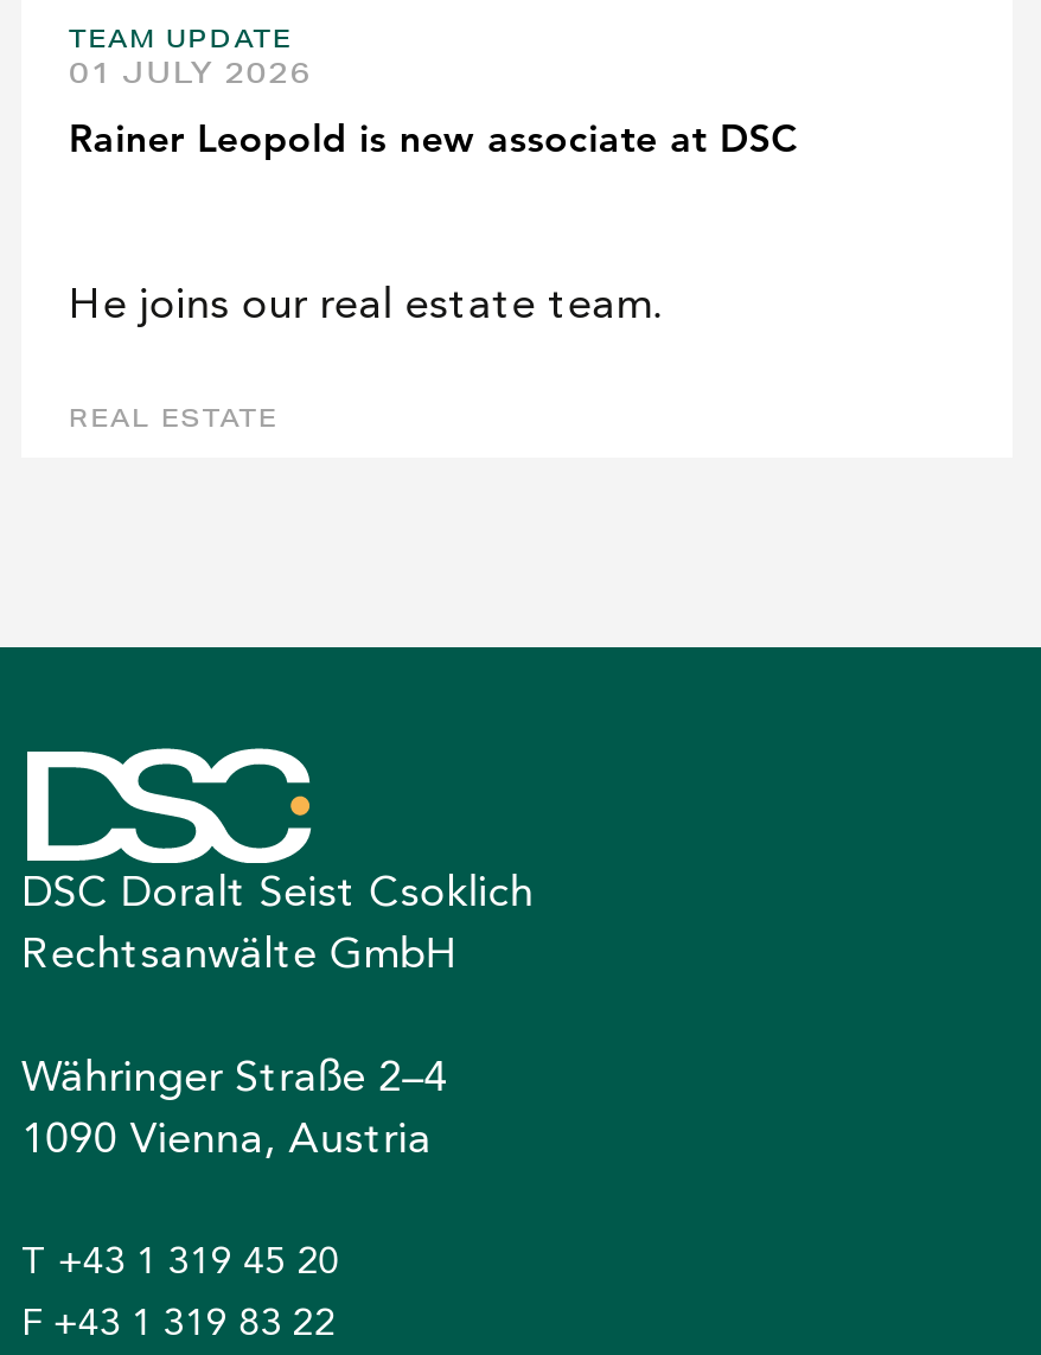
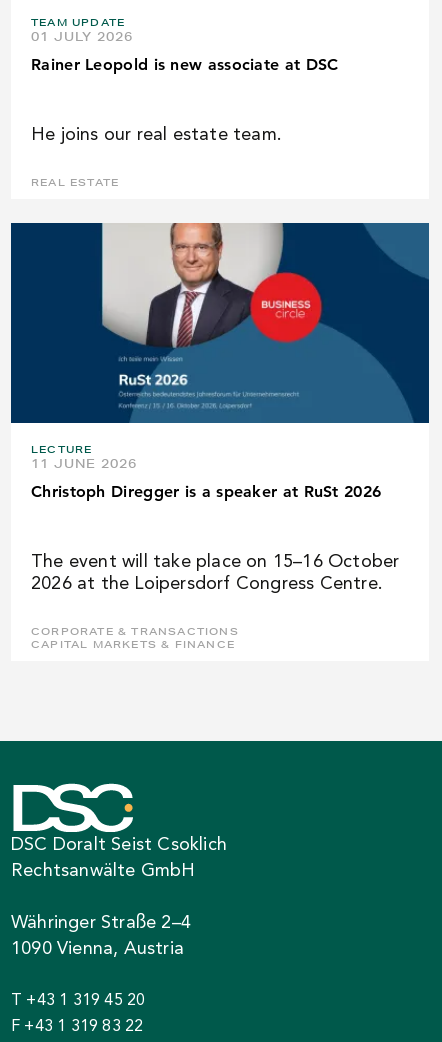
+ [image]
+ LECTURE
+ 11 JUNE 2026
+ Christoph Diregger is a speaker at RuSt 2026

+ The event will take place on 15–16 October
+ 2026 at the Loipersdorf Congress Centre.
+ CORPORATE & TRANSACTIONS
+ CAPITAL MARKETS & FINANCE
